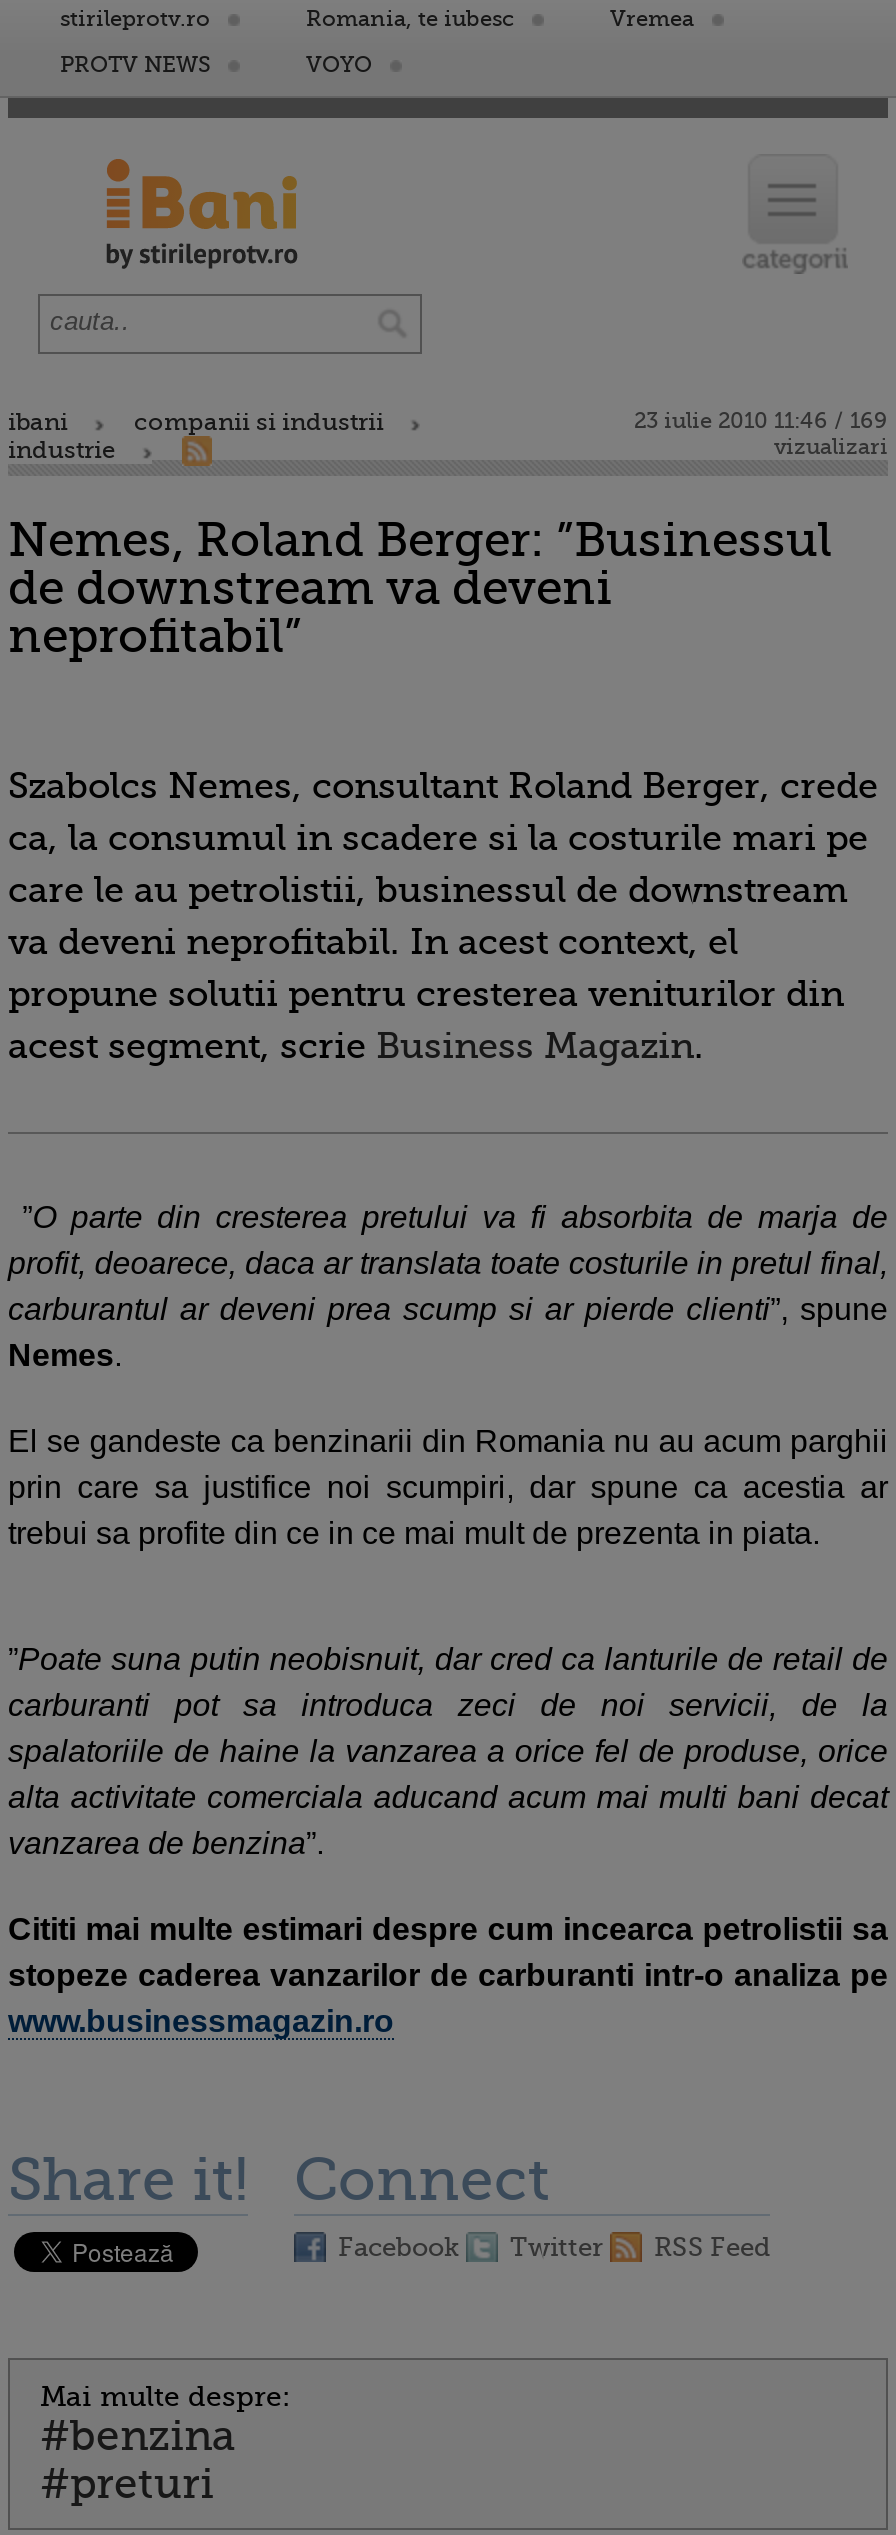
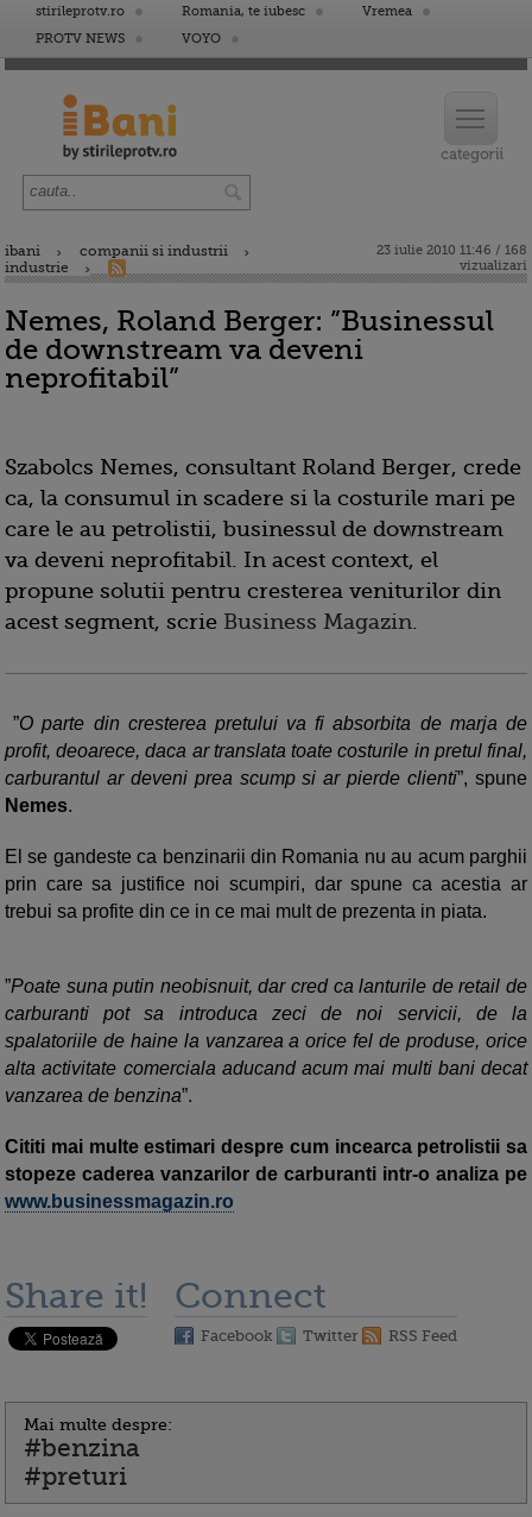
- 23 iulie 2010 11:46 / 169
+ 23 iulie 2010 11:46 / 168
